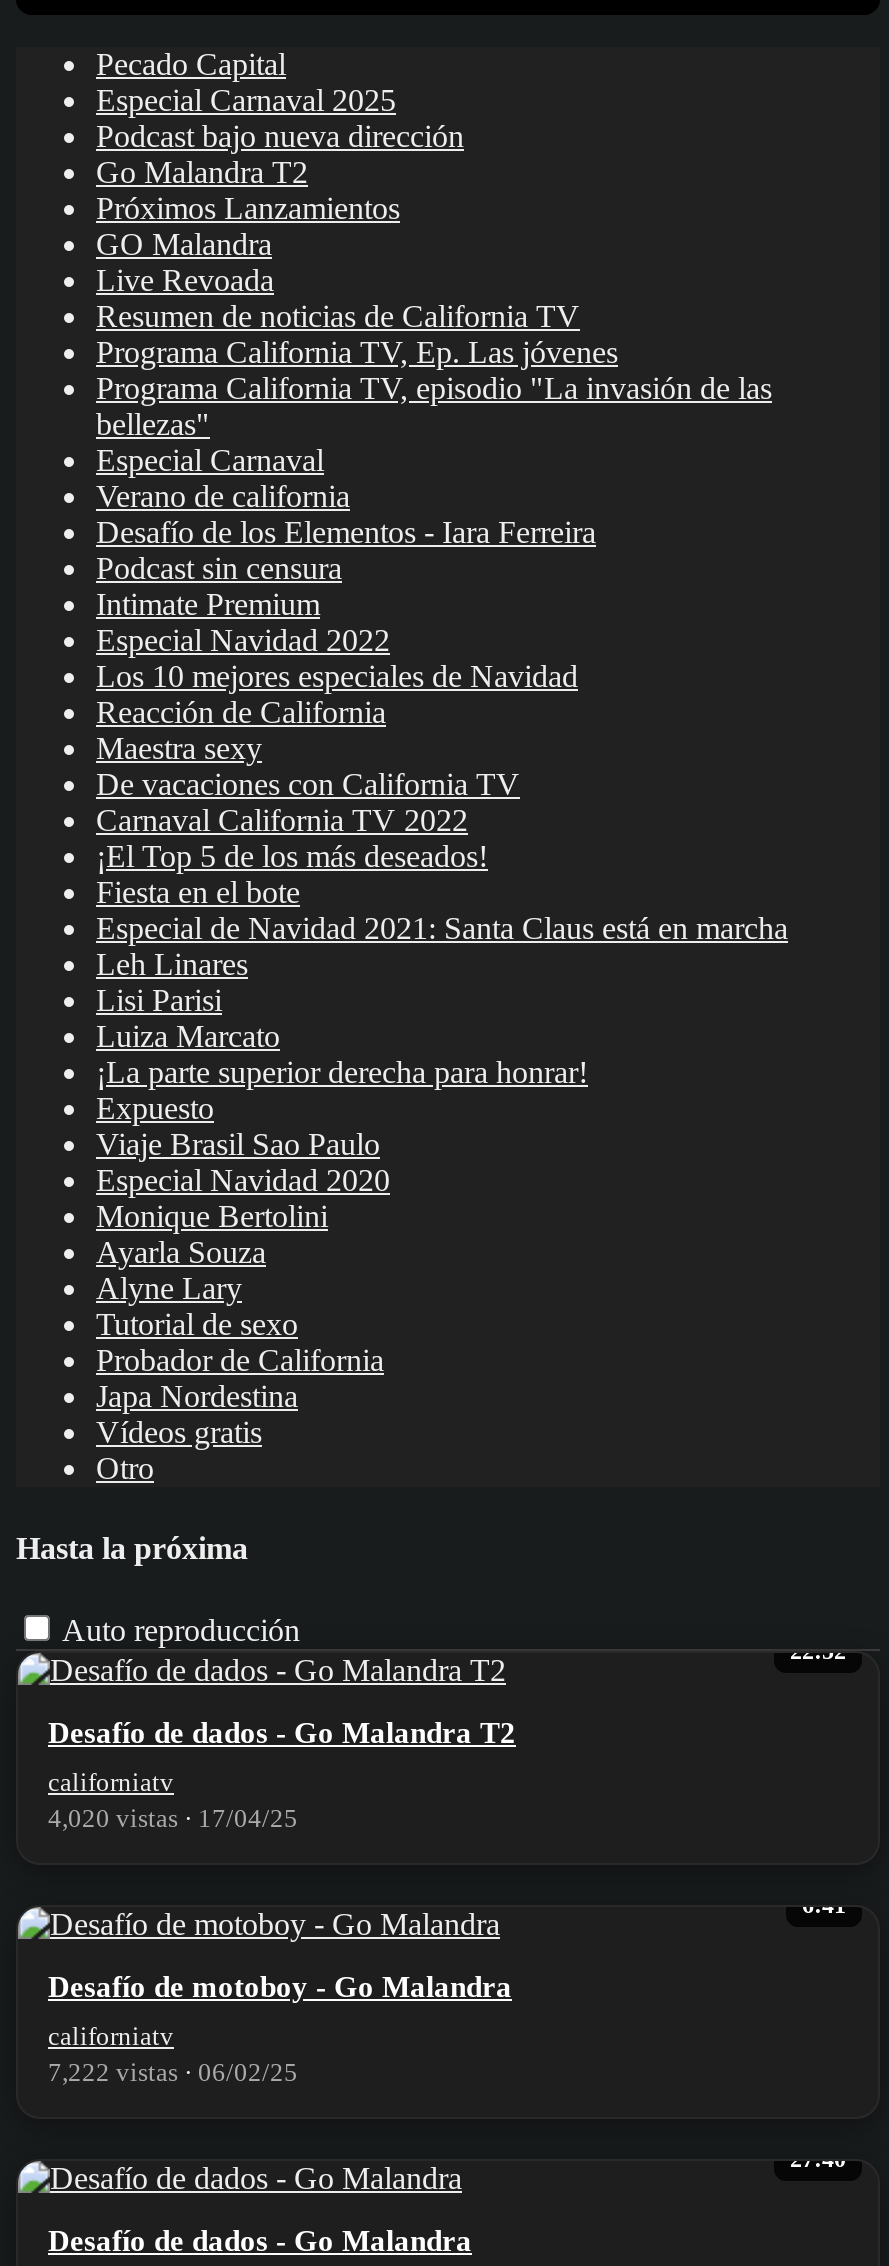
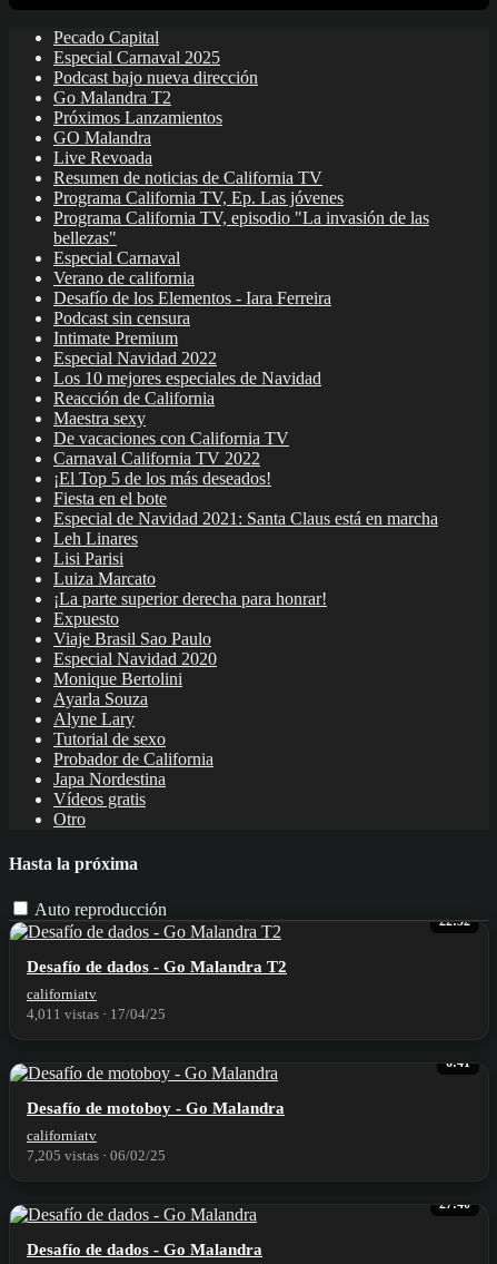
- 4,020 vistas · 17/04/25
+ 4,011 vistas · 17/04/25

- 7,222 vistas · 06/02/25
+ 7,205 vistas · 06/02/25
